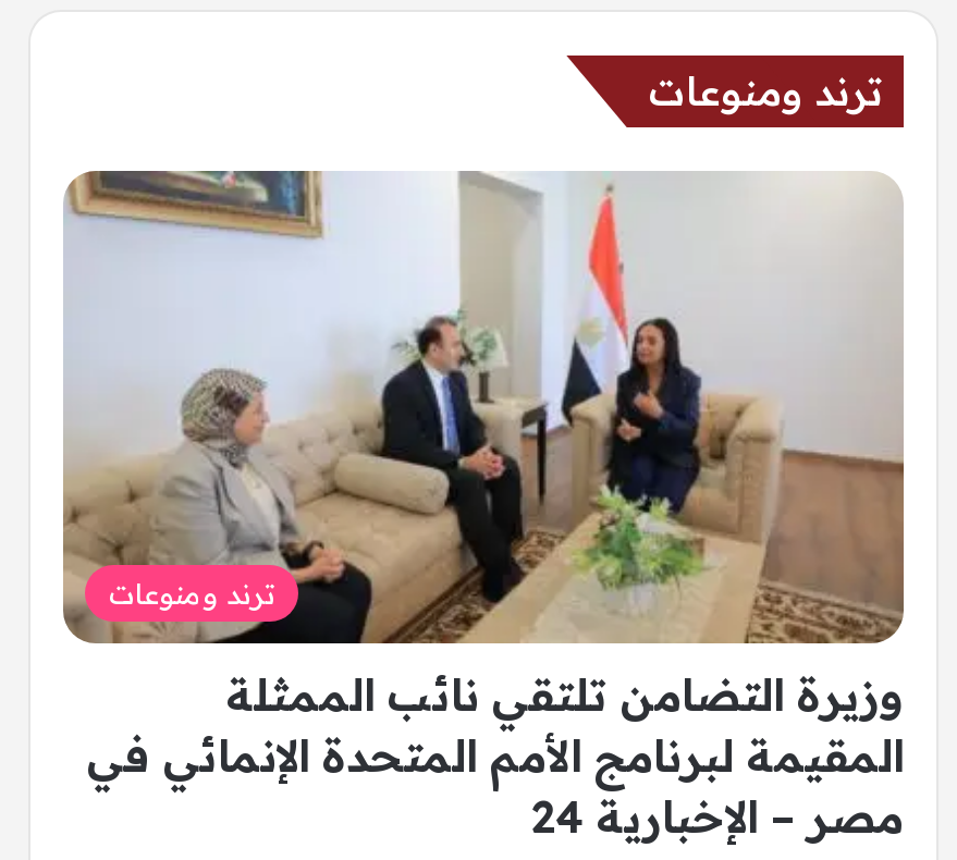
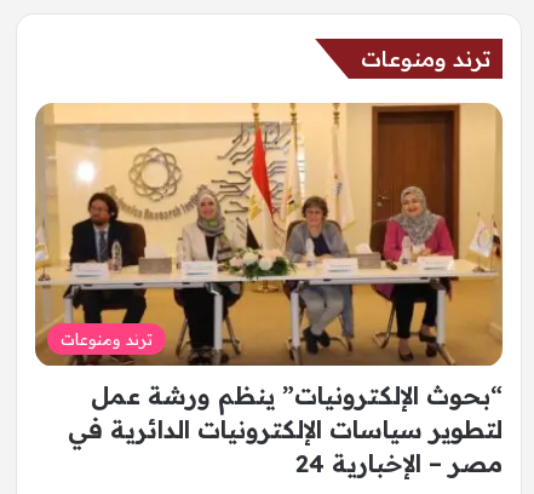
- [image]
- وزيرة التضامن تلتقي نائب الممثلة
- المقيمة لبرنامج الأمم المتحدة الإنمائي في
+ [image]
+ “بحوث الإلكترونيات” ينظم ورشة عمل
+ لتطوير سياسات الإلكترونيات الدائرية في
